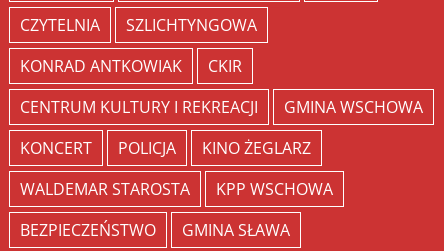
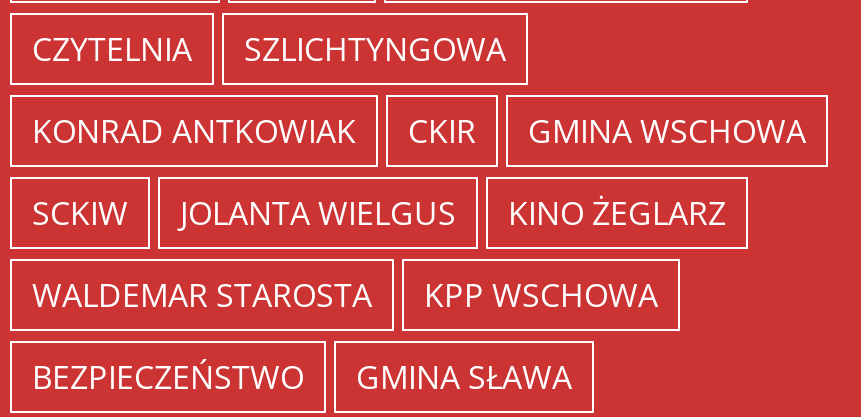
- CENTRUM KULTURY I REKREACJI

- KONCERT
- POLICJA
+ SCKIW
+ JOLANTA WIELGUS
